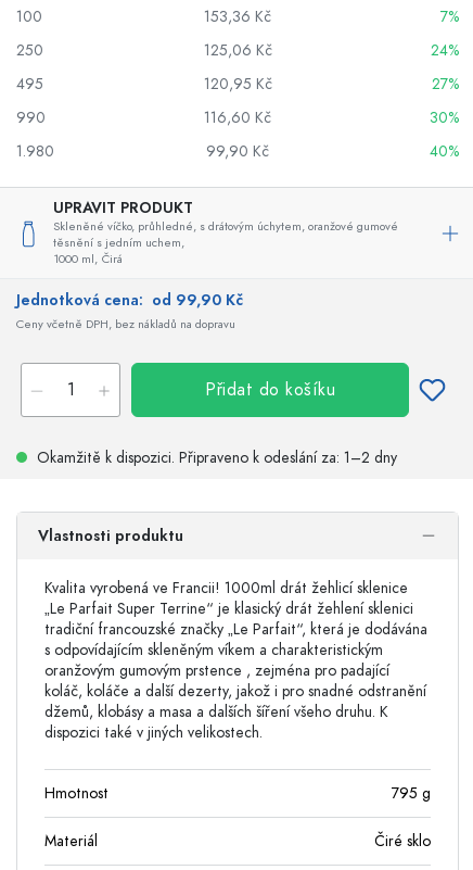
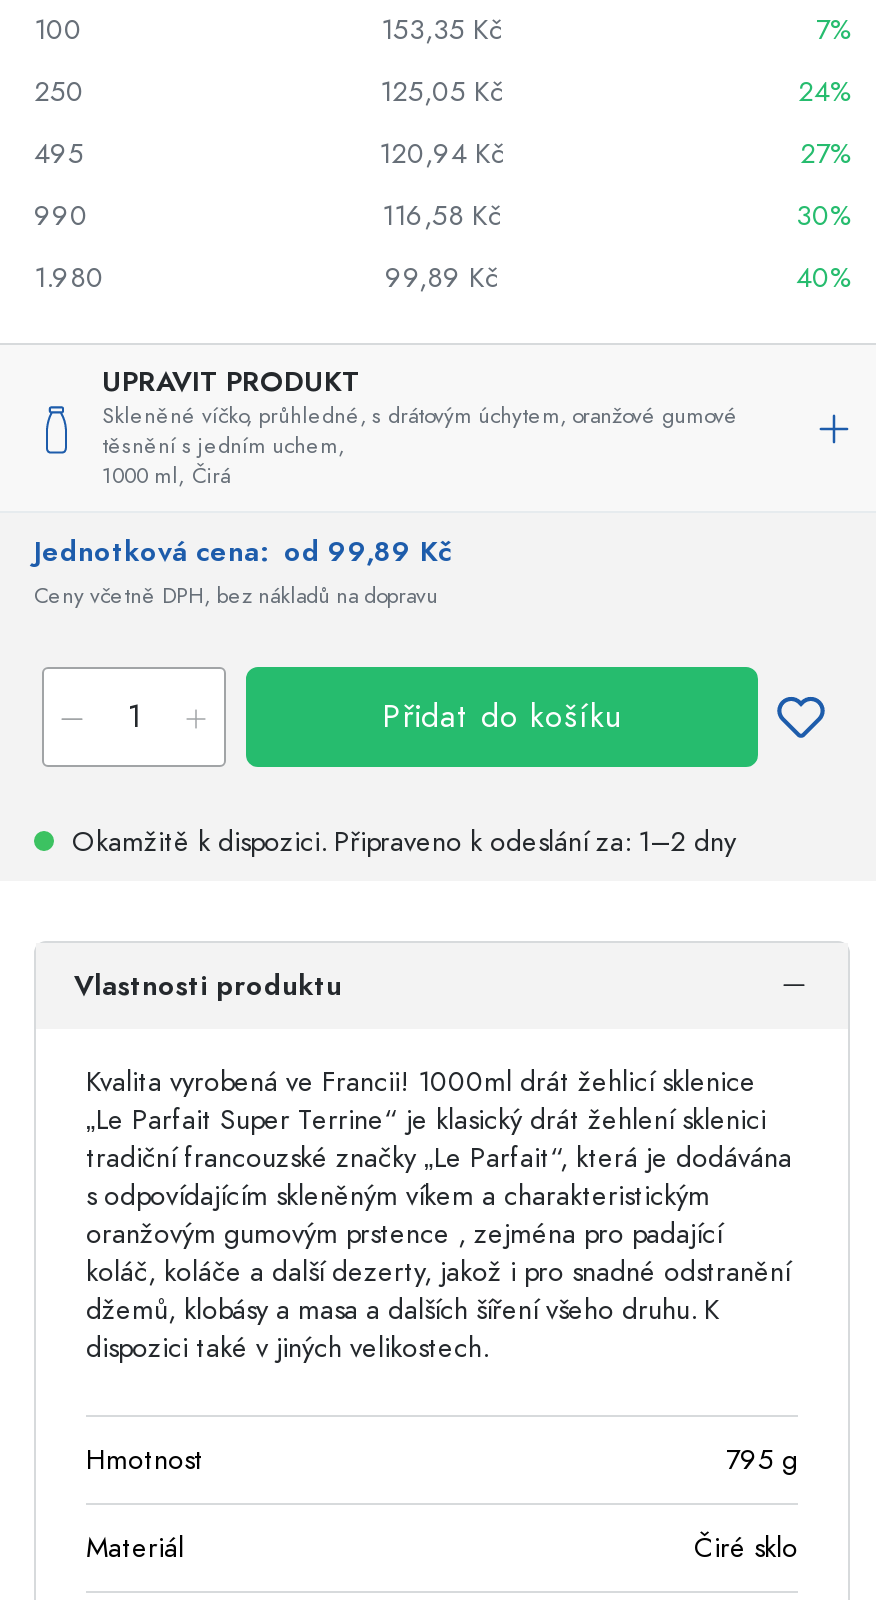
- 153,36 Kč
+ 153,35 Kč

- 125,06 Kč
+ 125,05 Kč

- 120,95 Kč
+ 120,94 Kč

- 116,60 Kč
+ 116,58 Kč

- 99,90 Kč
+ 99,89 Kč

- Jednotková cena: od 99,90 Kč
+ Jednotková cena: od 99,89 Kč
